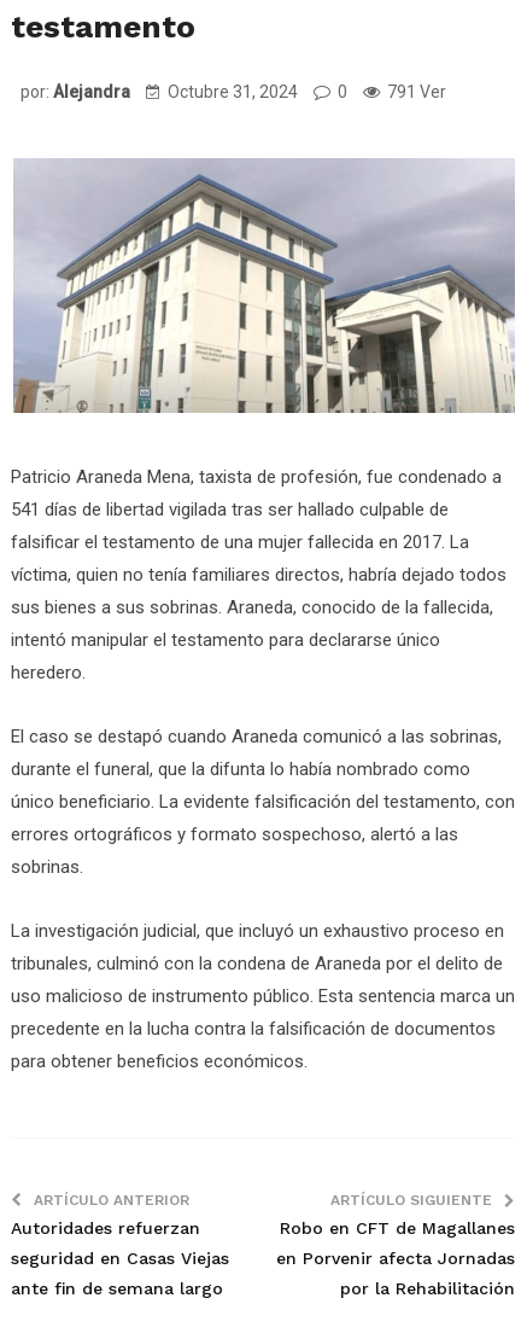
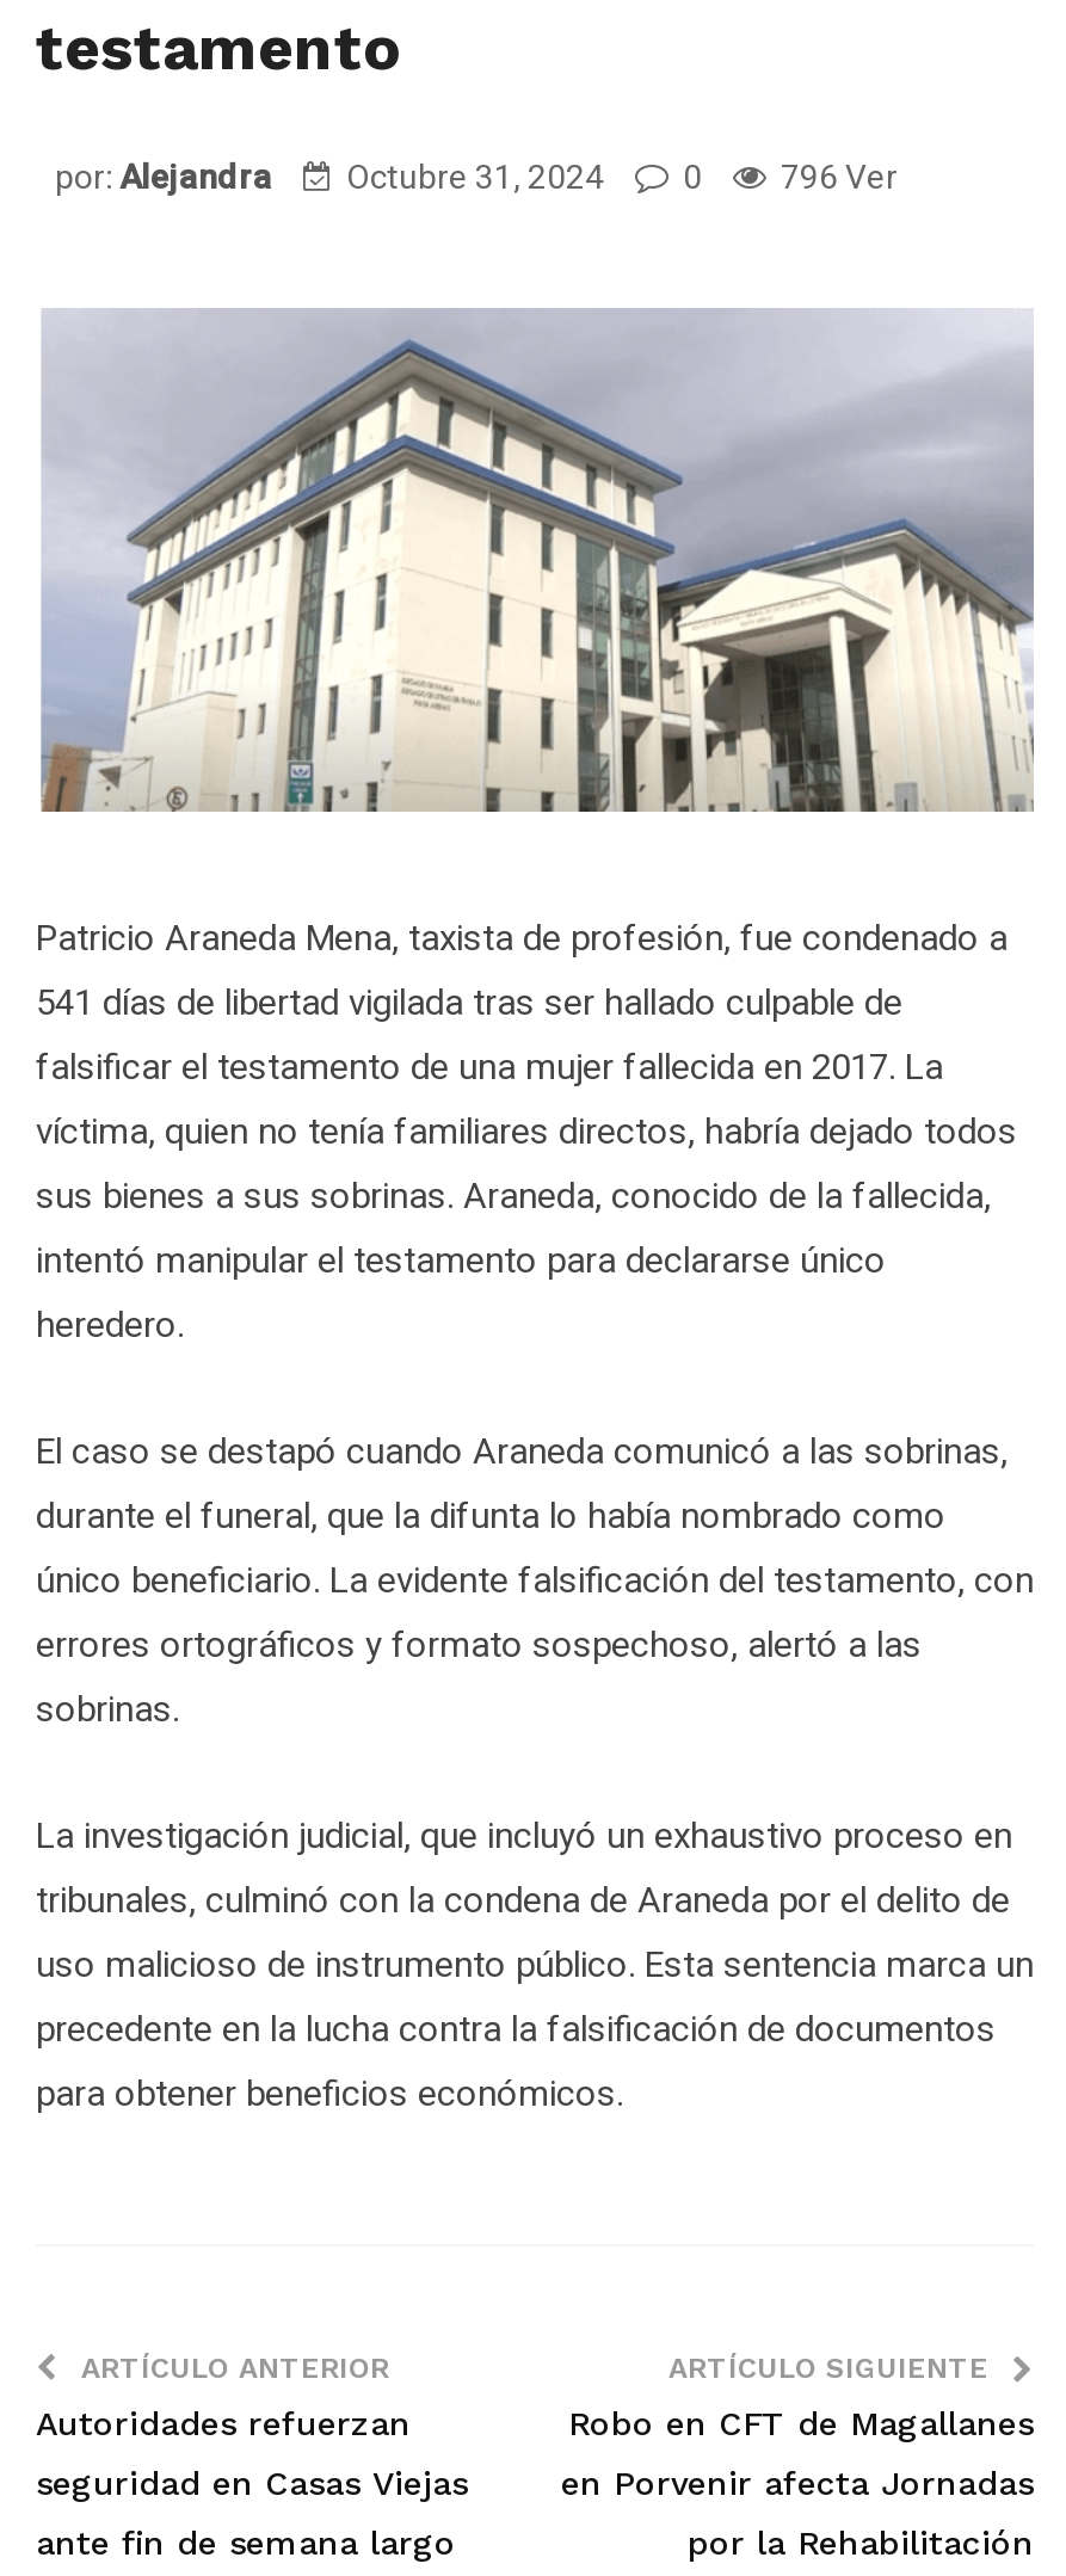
- por: Alejandra Octubre 31, 2024 0 791 Ver
+ por: Alejandra Octubre 31, 2024 0 796 Ver
